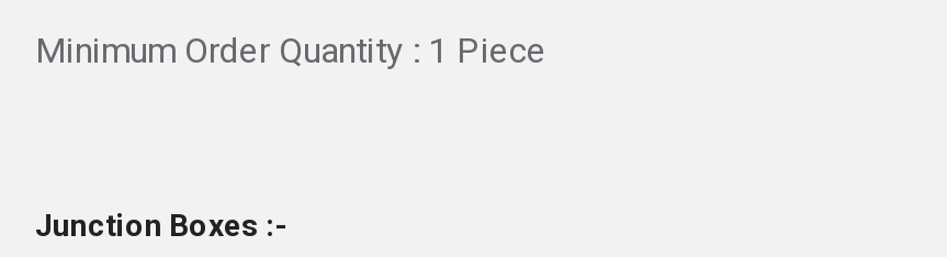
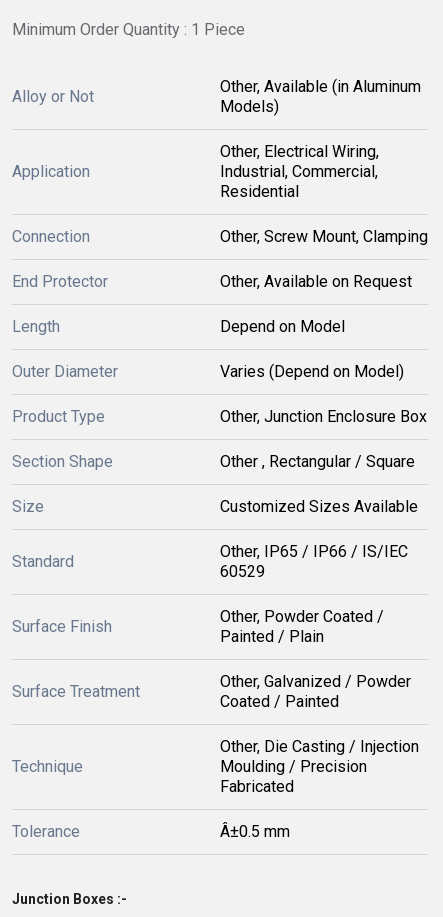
+ Alloy or Not

+ Other, Available (in Aluminum
+ Models)
+ Application

+ Other, Electrical Wiring,
+ Industrial, Commercial,
+ Residential
+ Connection
+ Other, Screw Mount, Clamping
+ End Protector
+ Other, Available on Request
+ Length
+ Depend on Model
+ Outer Diameter
+ Varies (Depend on Model)
+ Product Type
+ Other, Junction Enclosure Box
+ Section Shape
+ Other , Rectangular / Square
+ Size
+ Customized Sizes Available
+ Standard

+ Other, IP65 / IP66 / IS/IEC
+ 60529
+ Surface Finish

+ Other, Powder Coated /
+ Painted / Plain
+ Surface Treatment

+ Other, Galvanized / Powder
+ Coated / Painted
+ Technique

+ Other, Die Casting / Injection
+ Moulding / Precision
+ Fabricated
+ Tolerance
+ Â±0.5 mm
